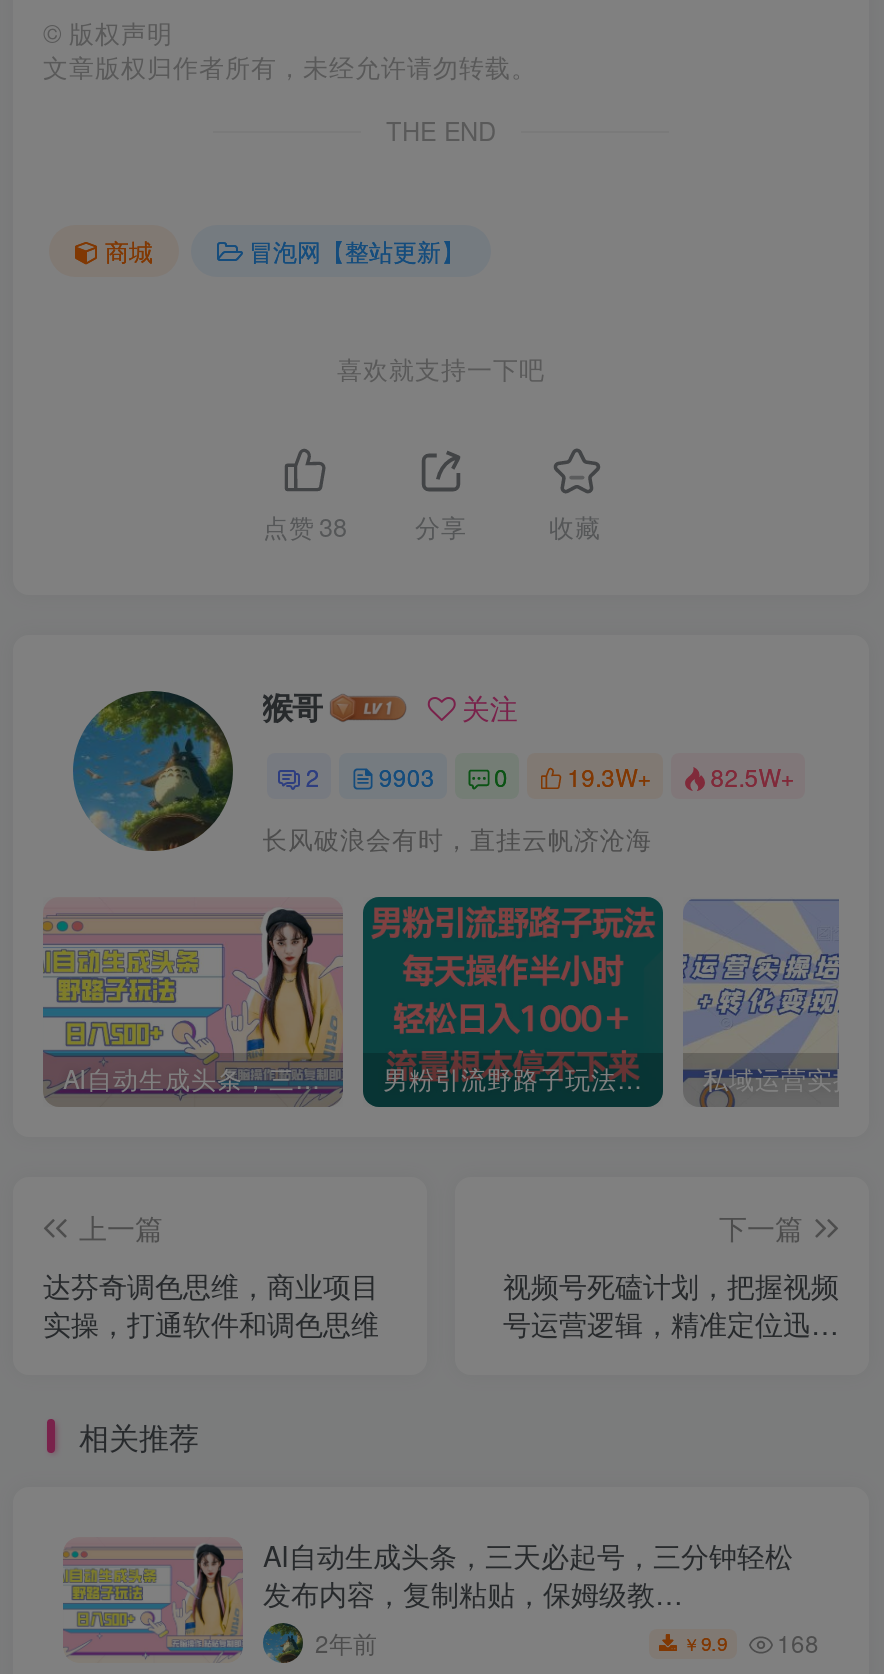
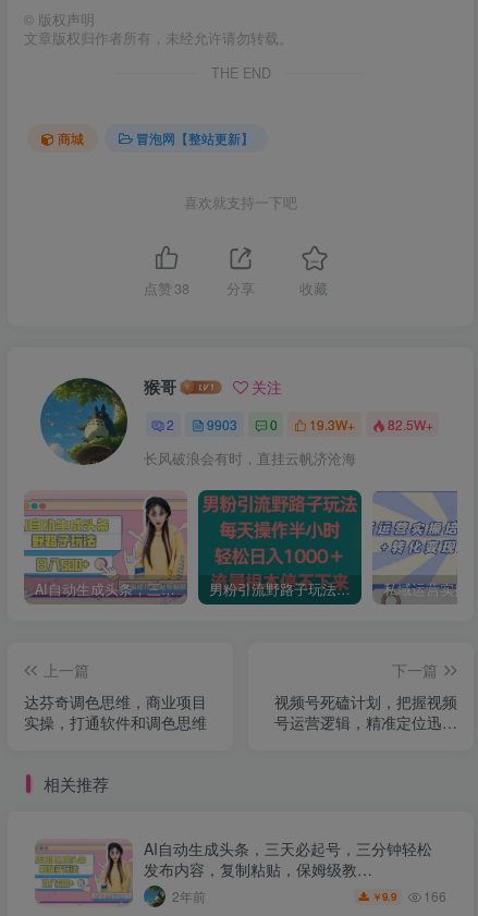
- ￥9.9 168
+ ￥9.9 166
